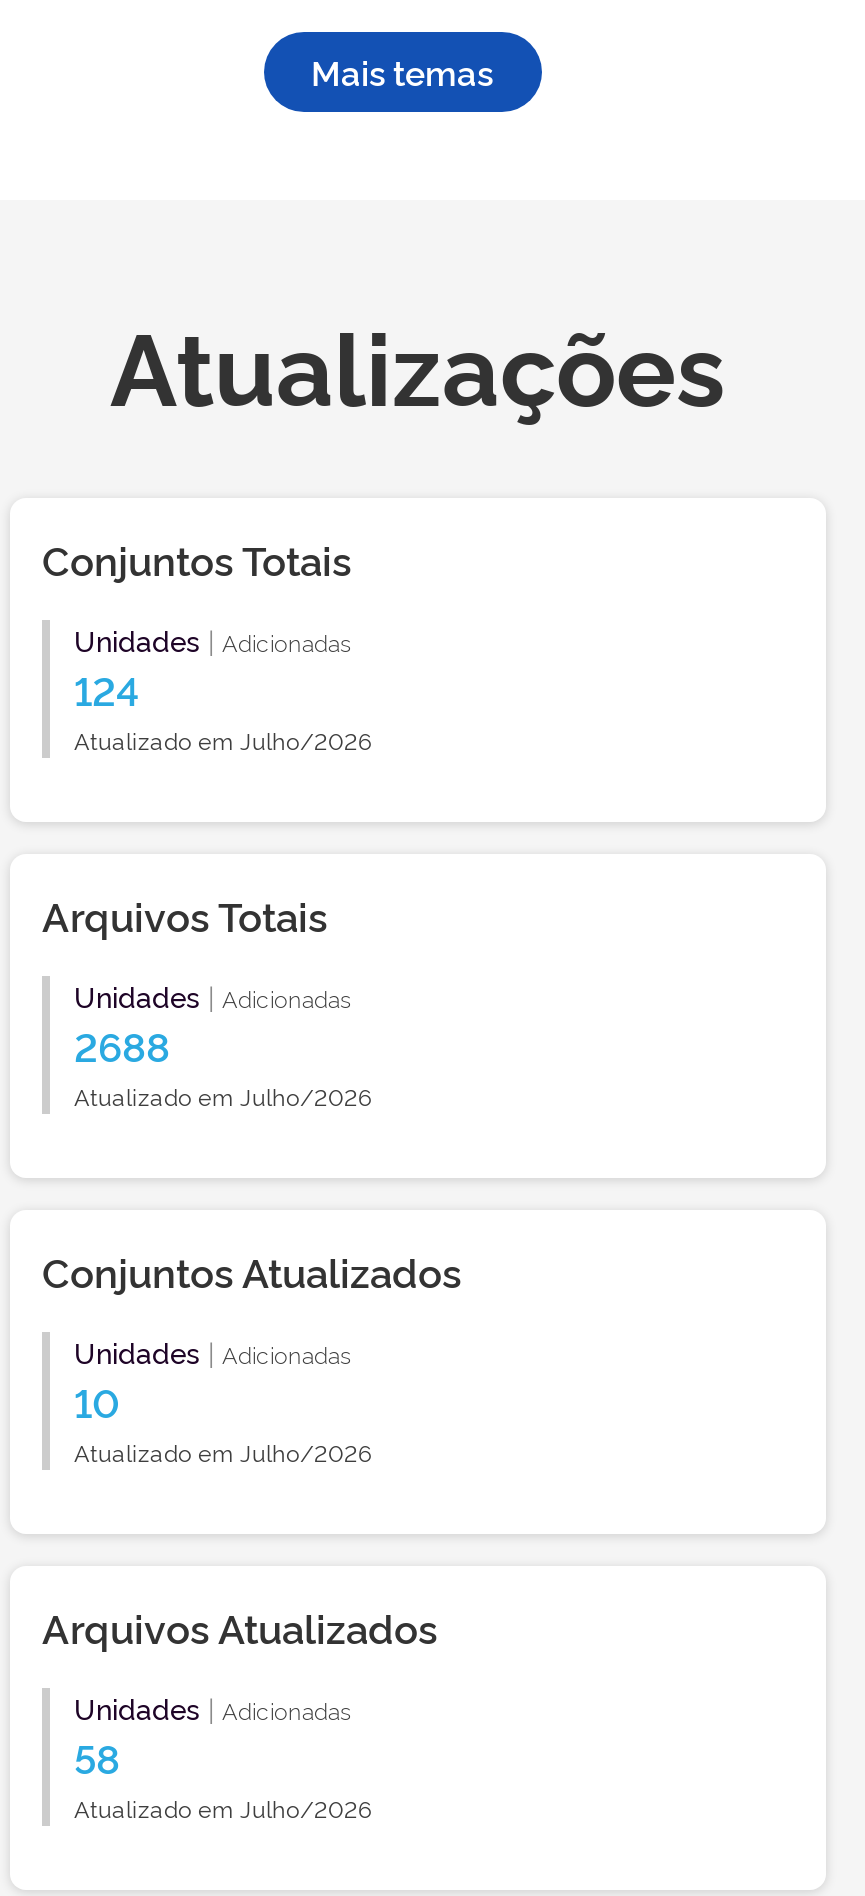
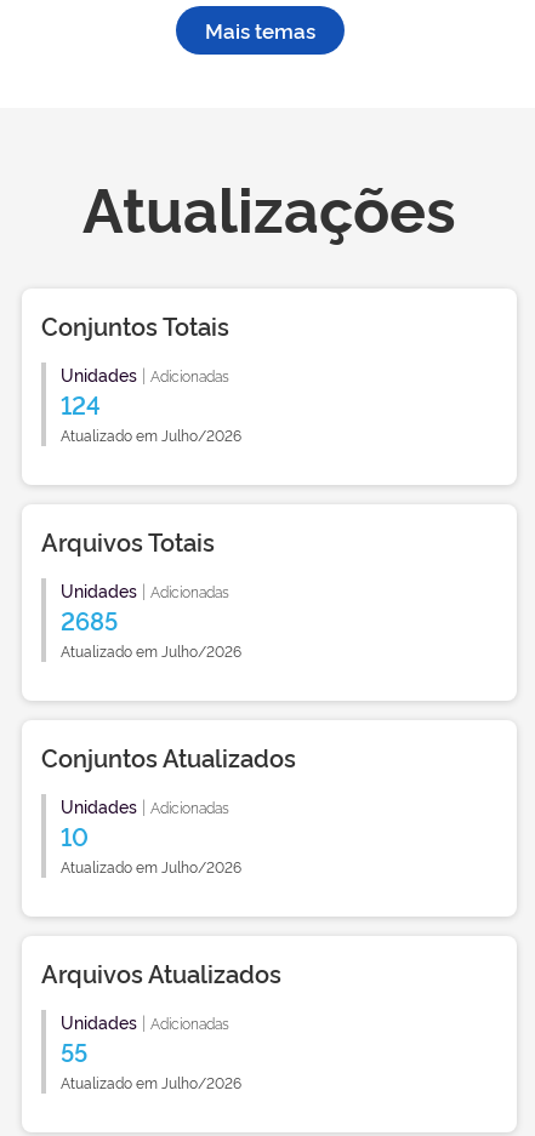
- 2688
+ 2685

- 58
+ 55
